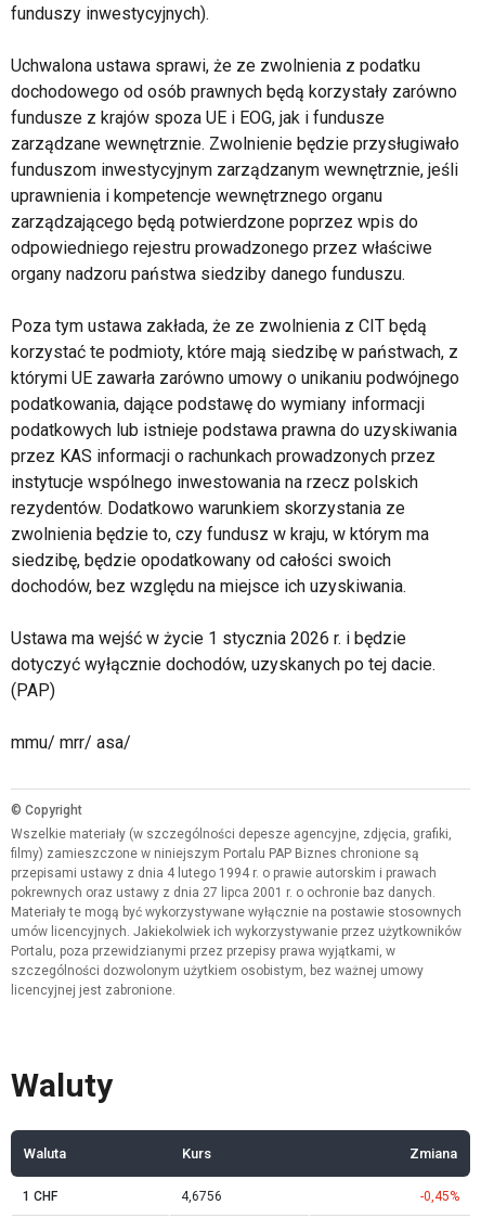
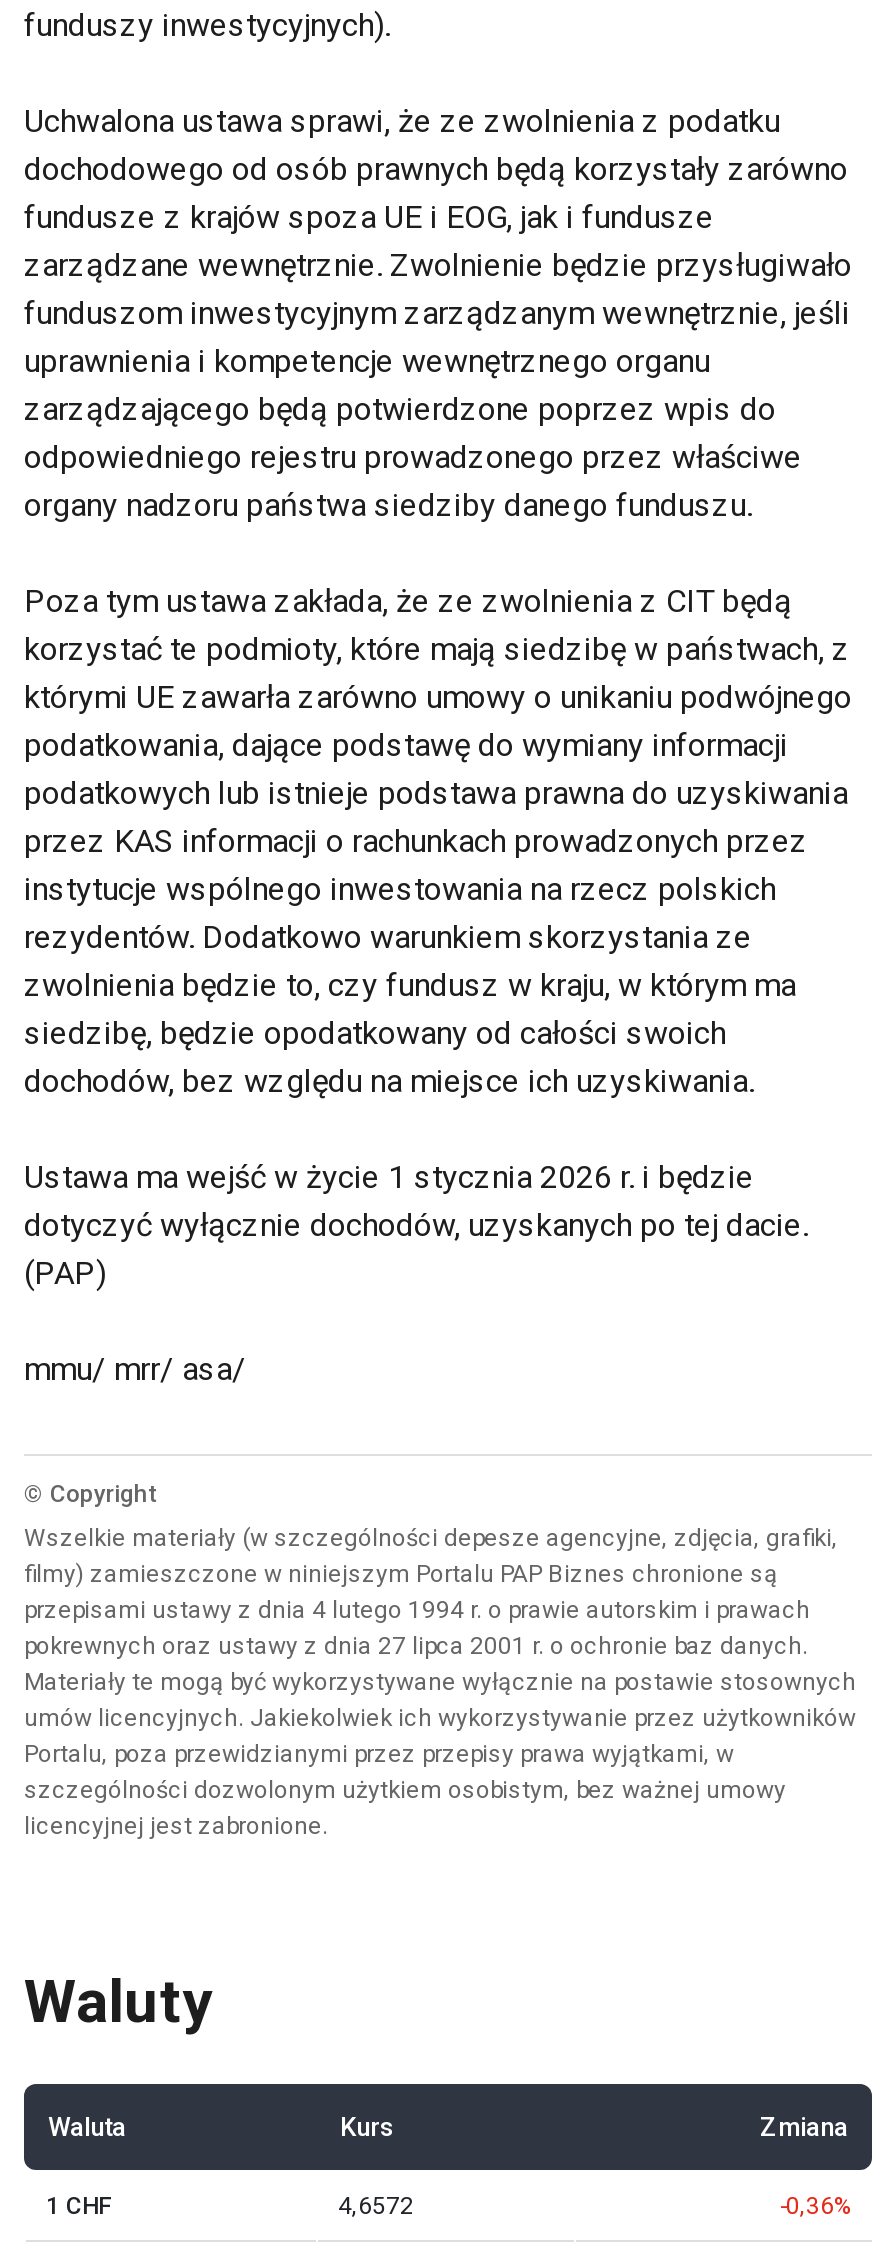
- 4,6756
+ 4,6572

- -0,45%
+ -0,36%
